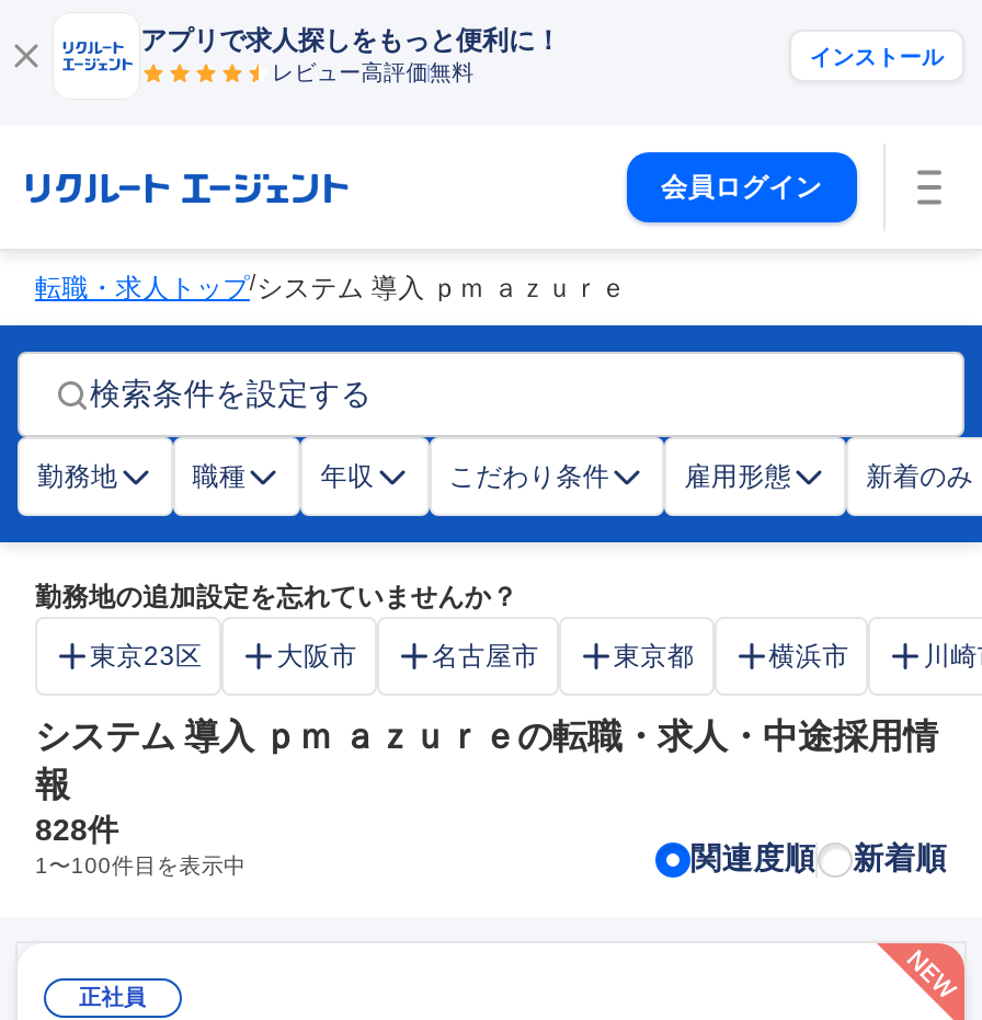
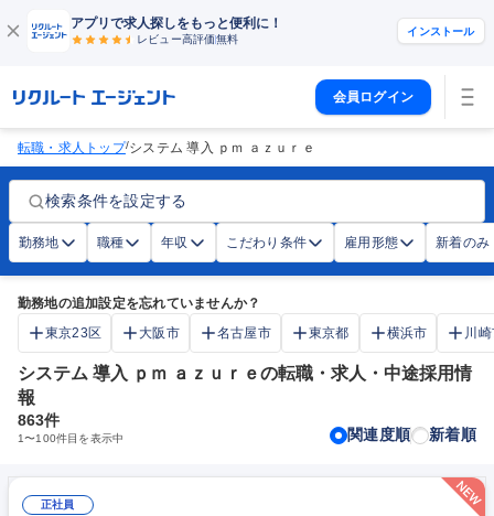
- 828件
+ 863件
